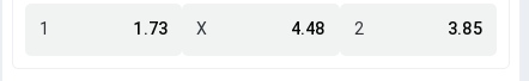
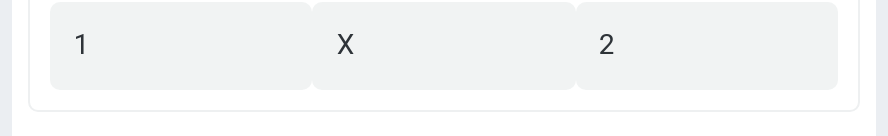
- 1.73

- 4.48

- 3.85
